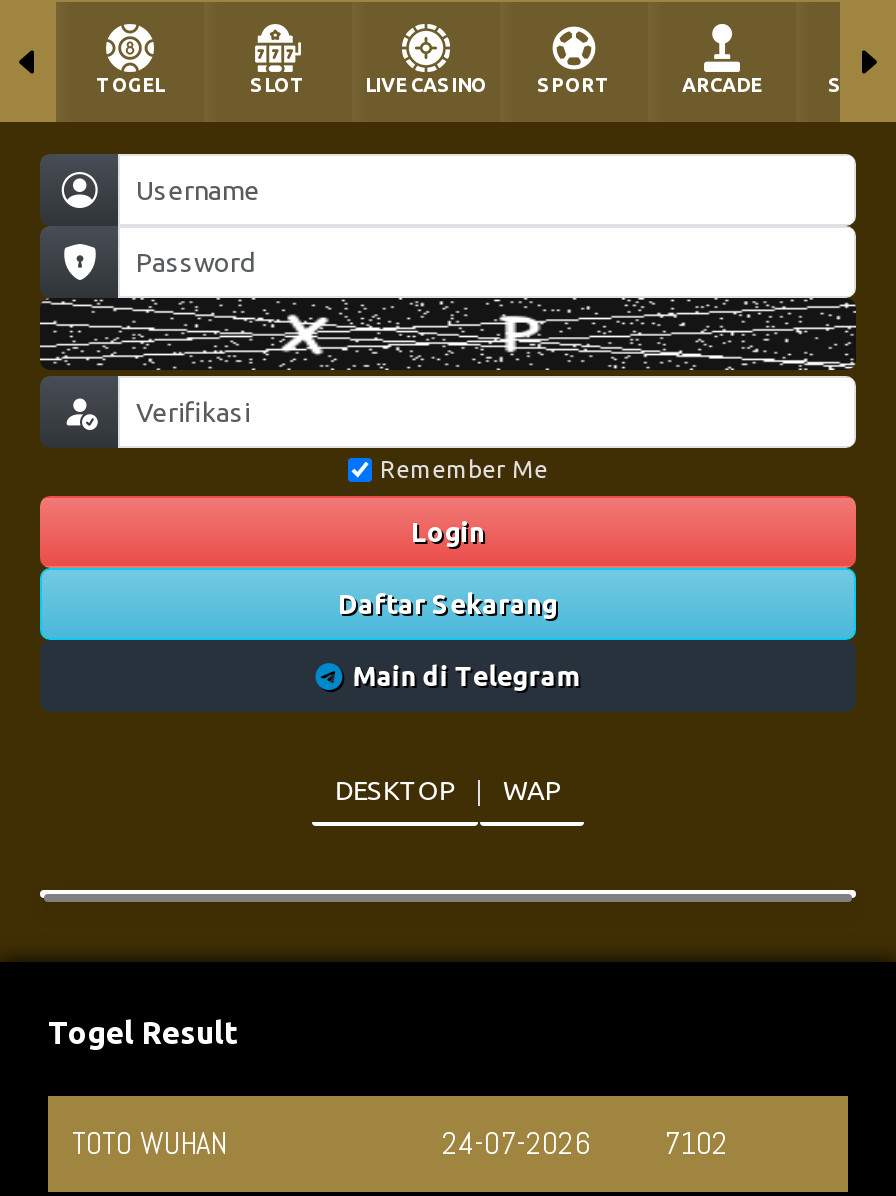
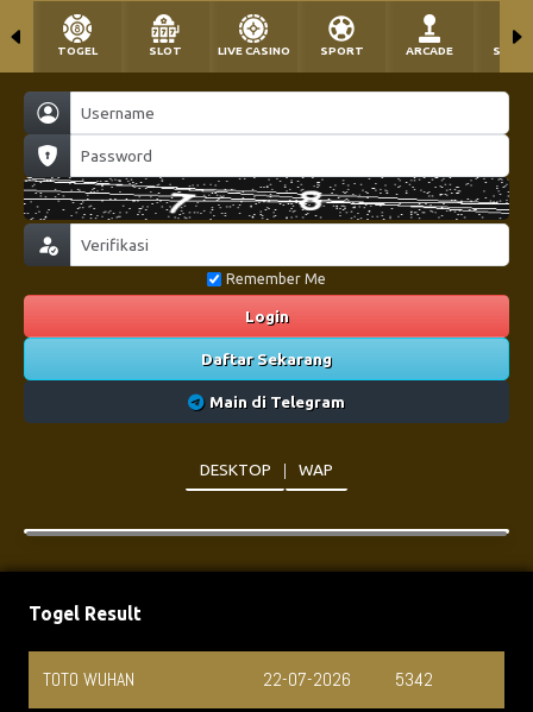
- [image]
+ [image]

- 24-07-2026
+ 22-07-2026

- 7102
+ 5342
